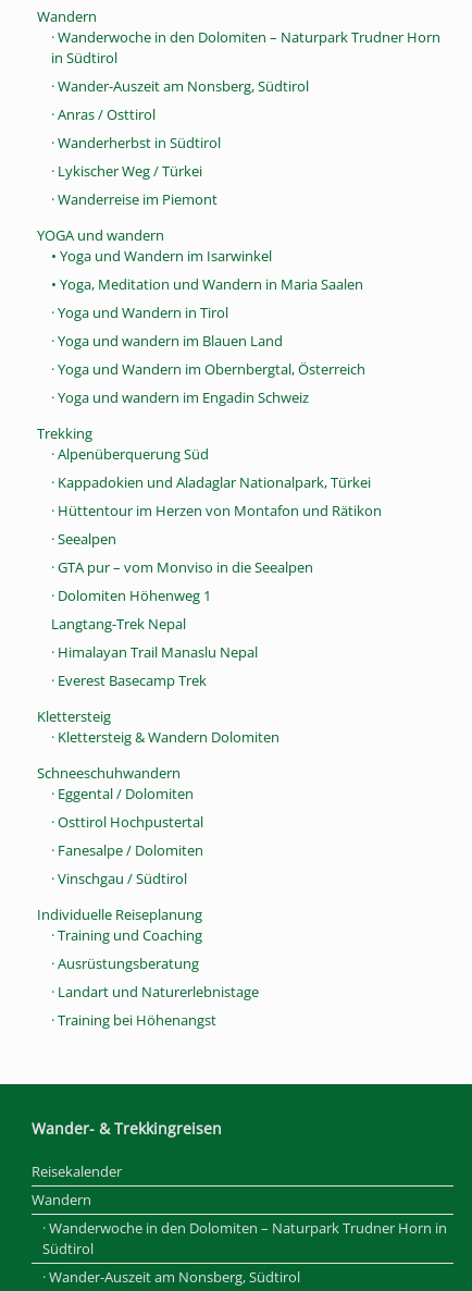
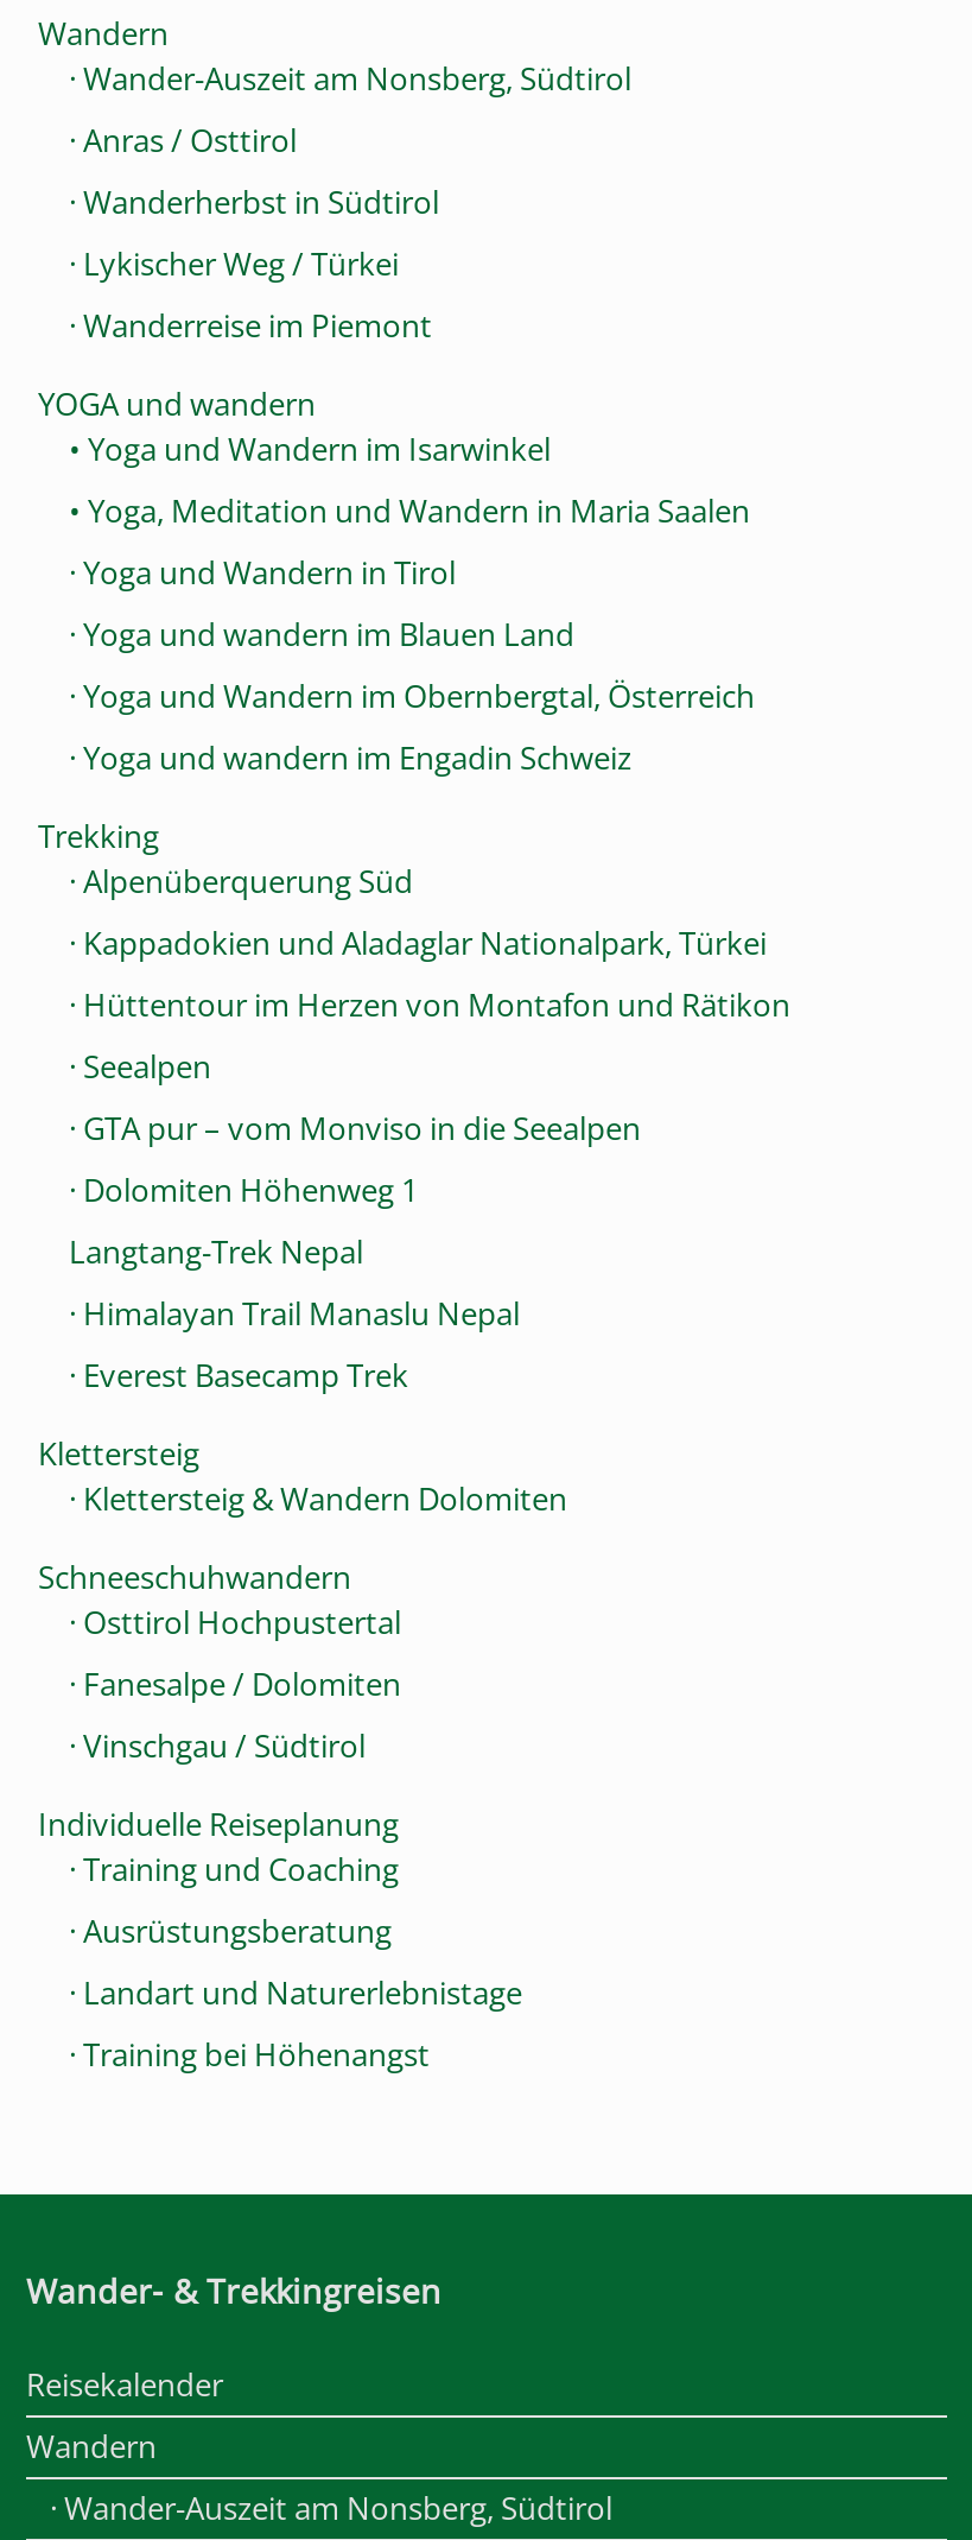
- · Wanderwoche in den Dolomiten – Naturpark Trudner Horn
- in Südtirol

- · Eggental / Dolomiten

- · Wanderwoche in den Dolomiten – Naturpark Trudner Horn in
- Südtirol
